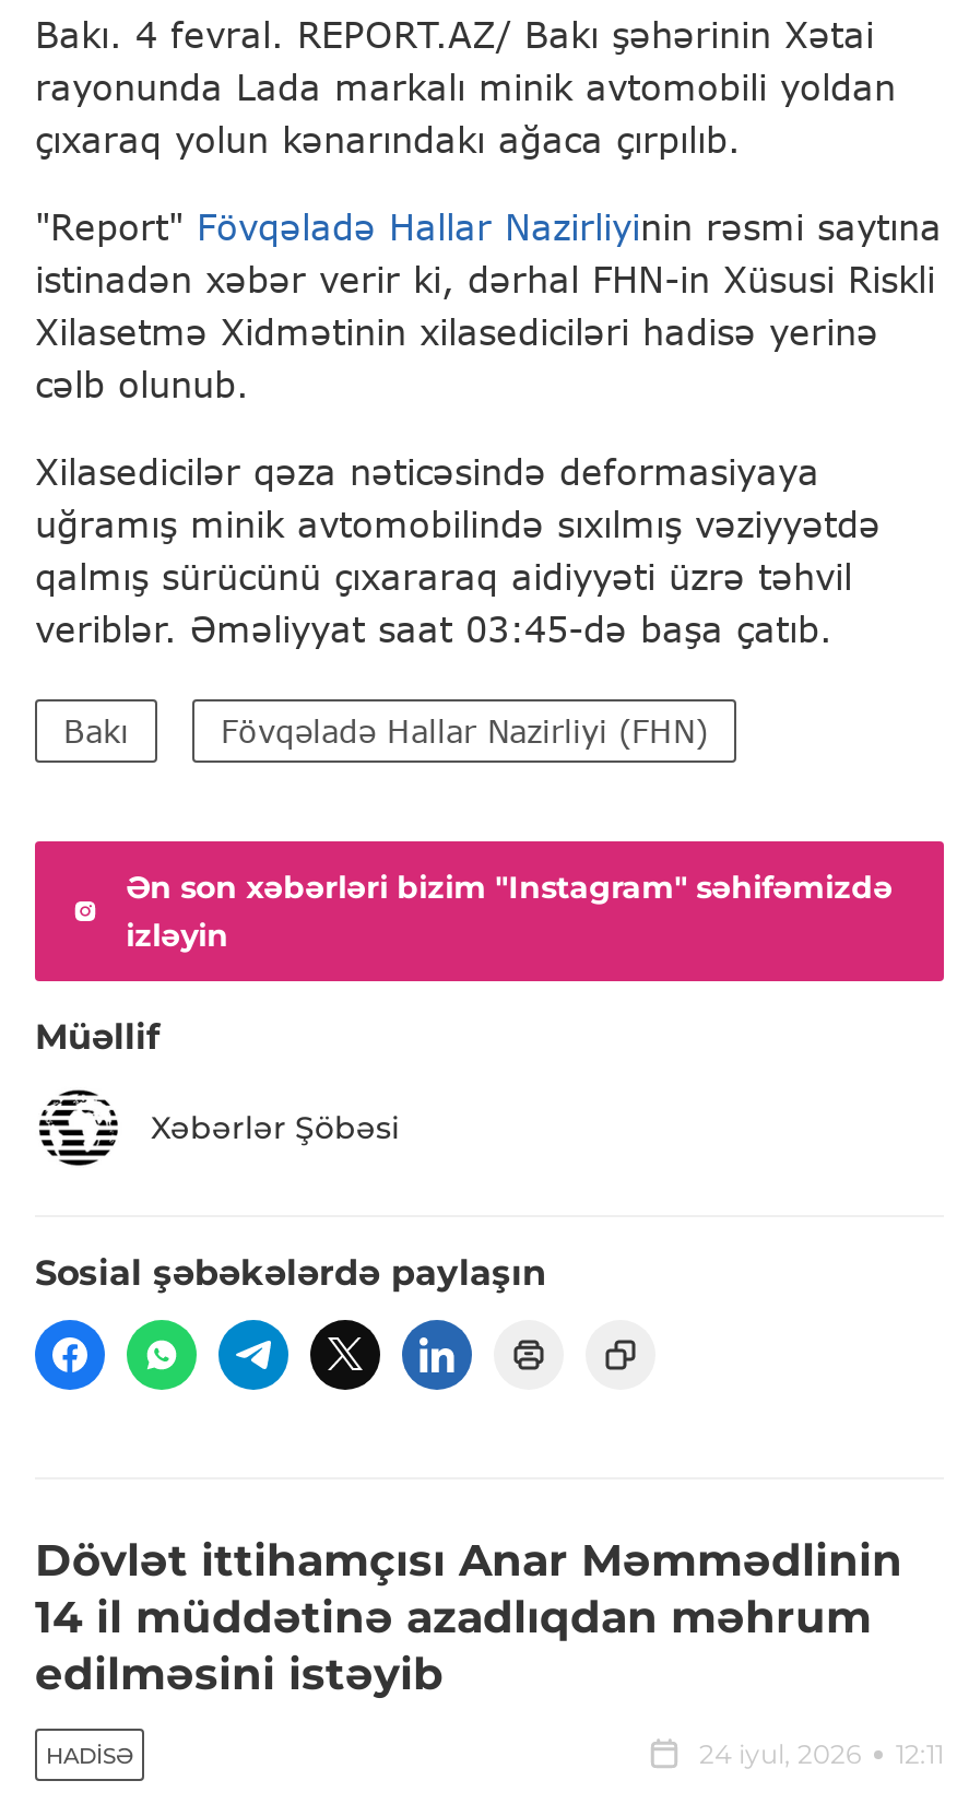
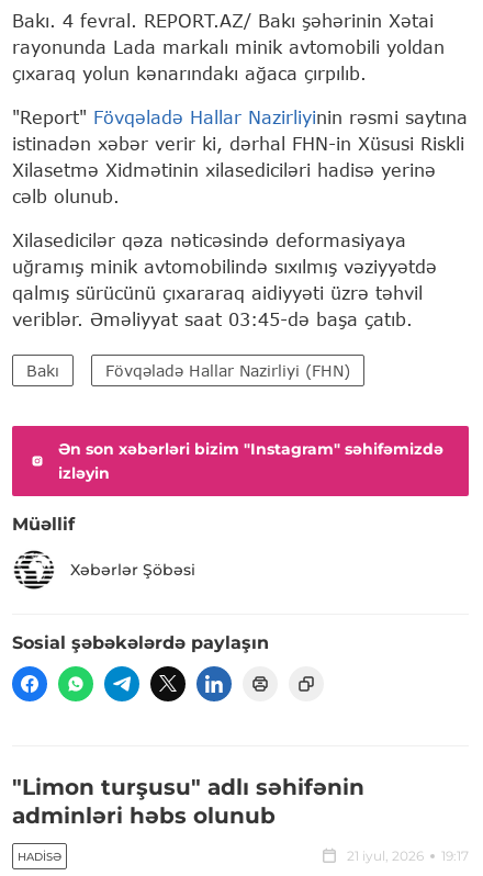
- Dövlət ittihamçısı Anar Məmmədlinin
- 14 il müddətinə azadlıqdan məhrum
- edilməsini istəyib
+ "Limon turşusu" adlı səhifənin
+ adminləri həbs olunub

- 24 iyul, 2026
- 12:11
+ 21 iyul, 2026
+ 19:17
